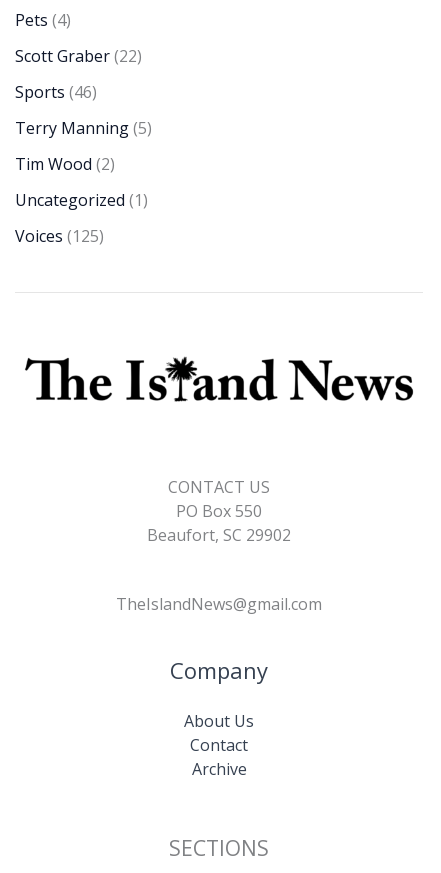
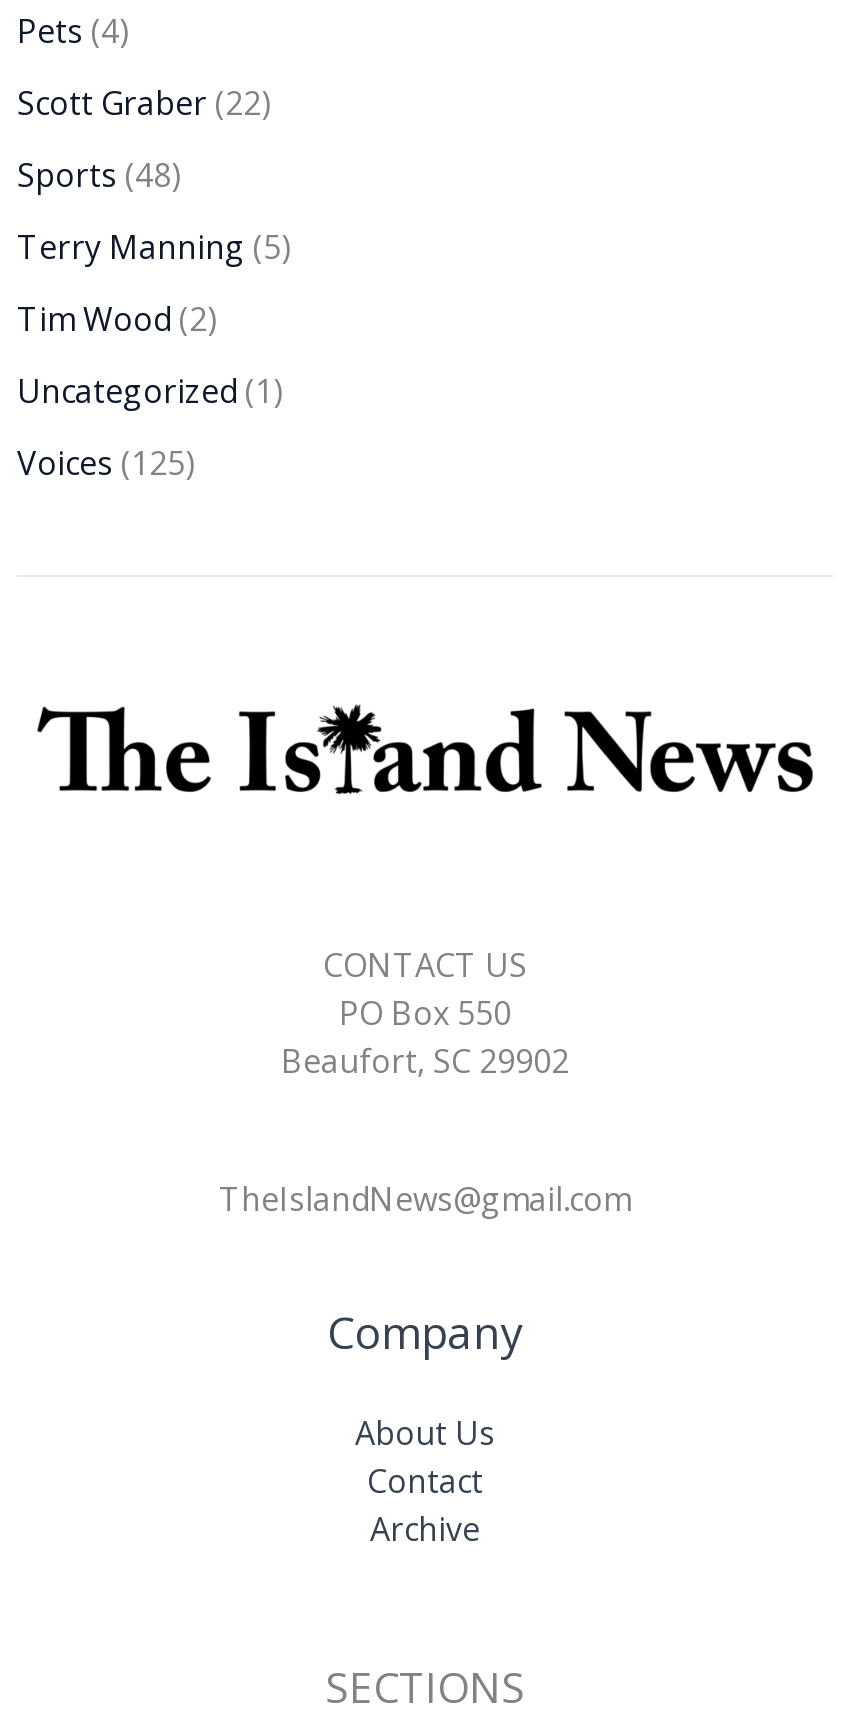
- Sports (46)
+ Sports (48)
